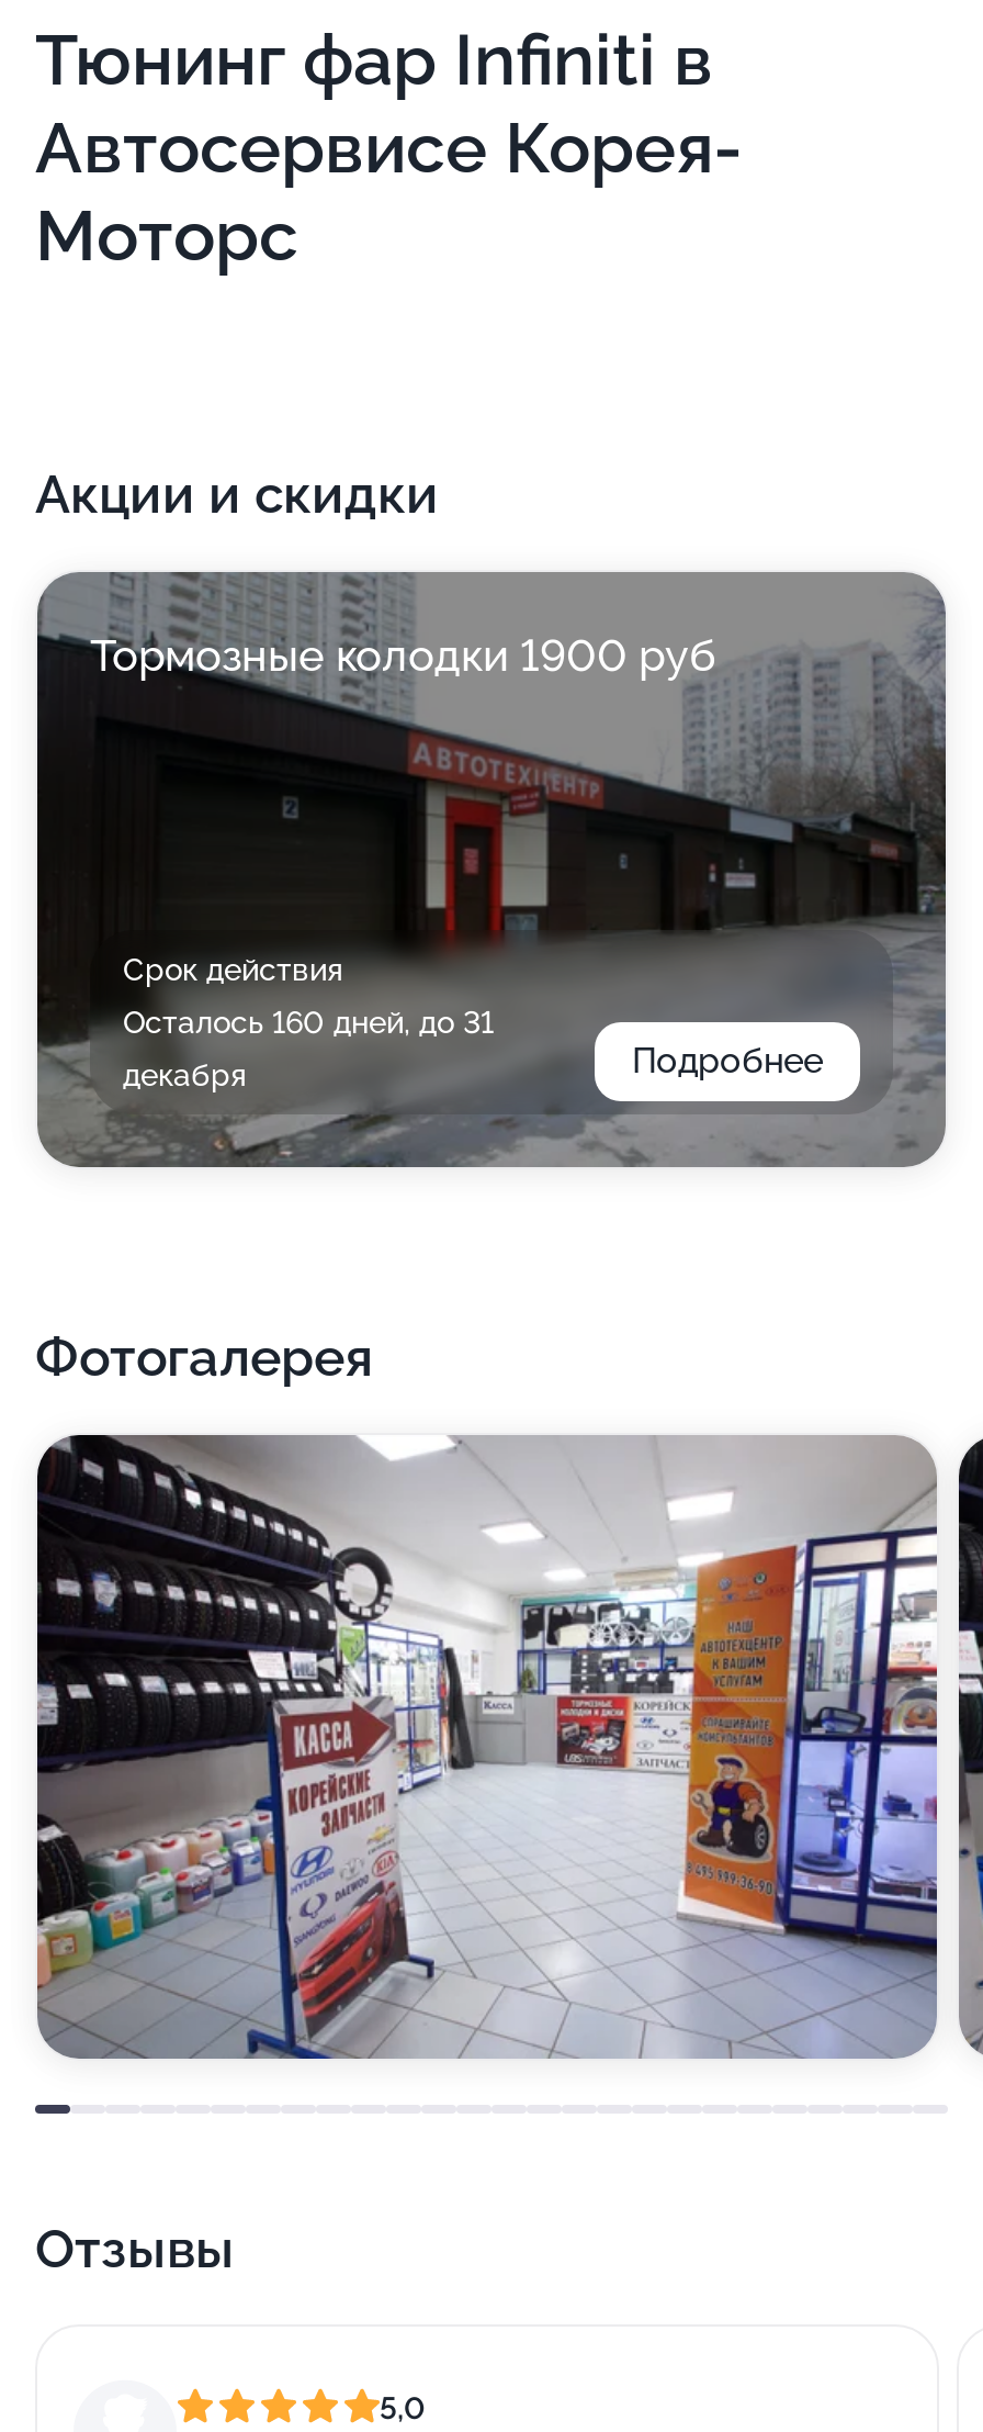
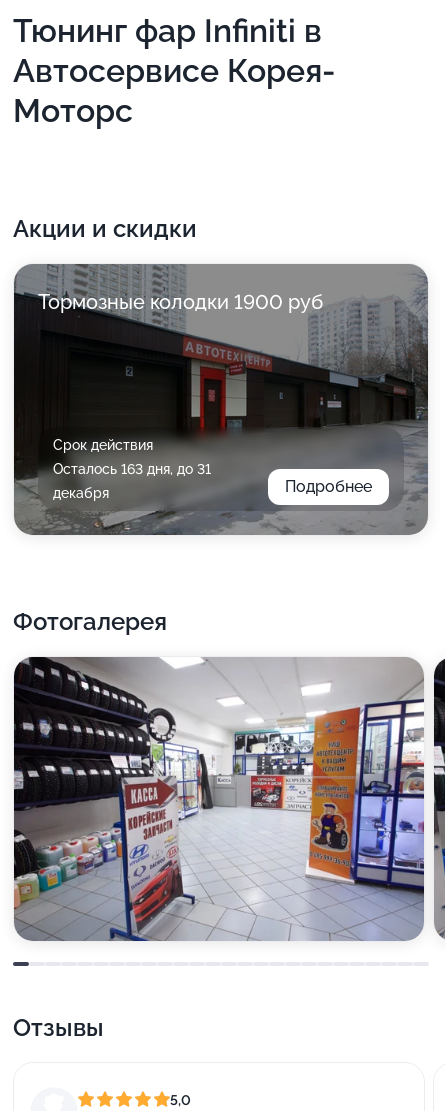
- Осталось 160 дней, до 31
+ Осталось 163 дня, до 31
